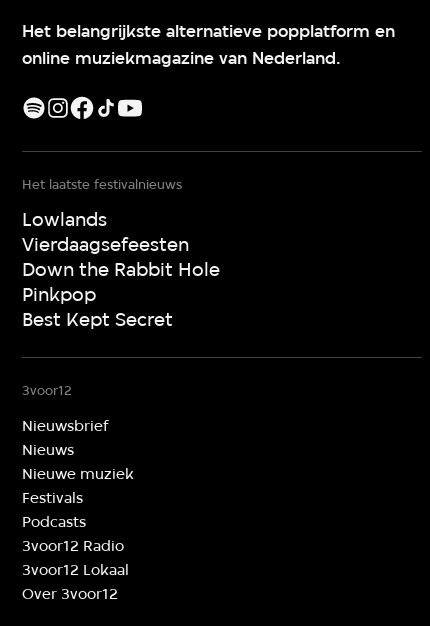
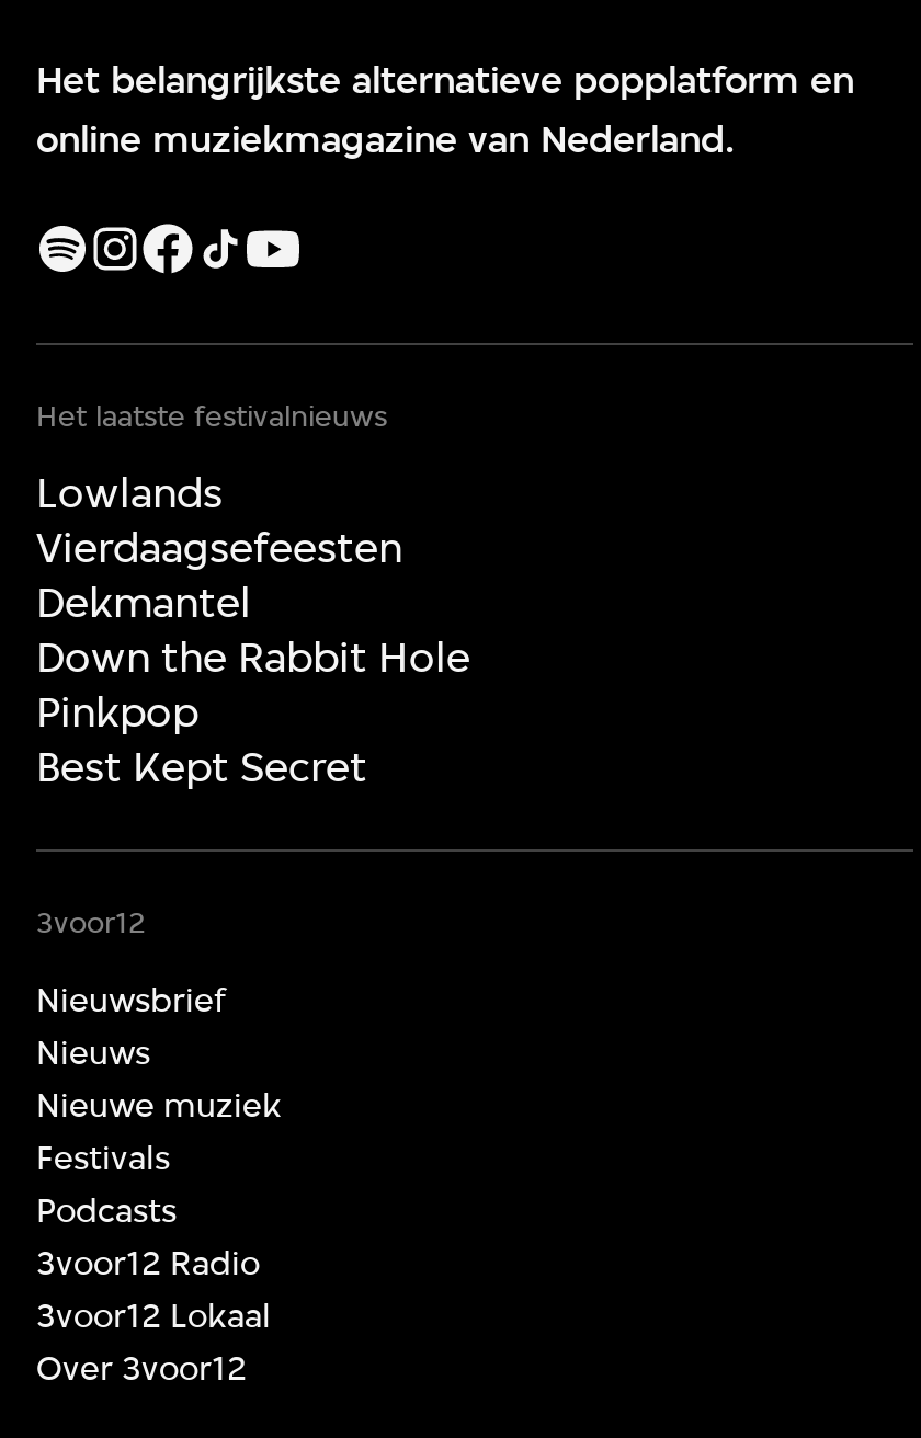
+ Dekmantel
